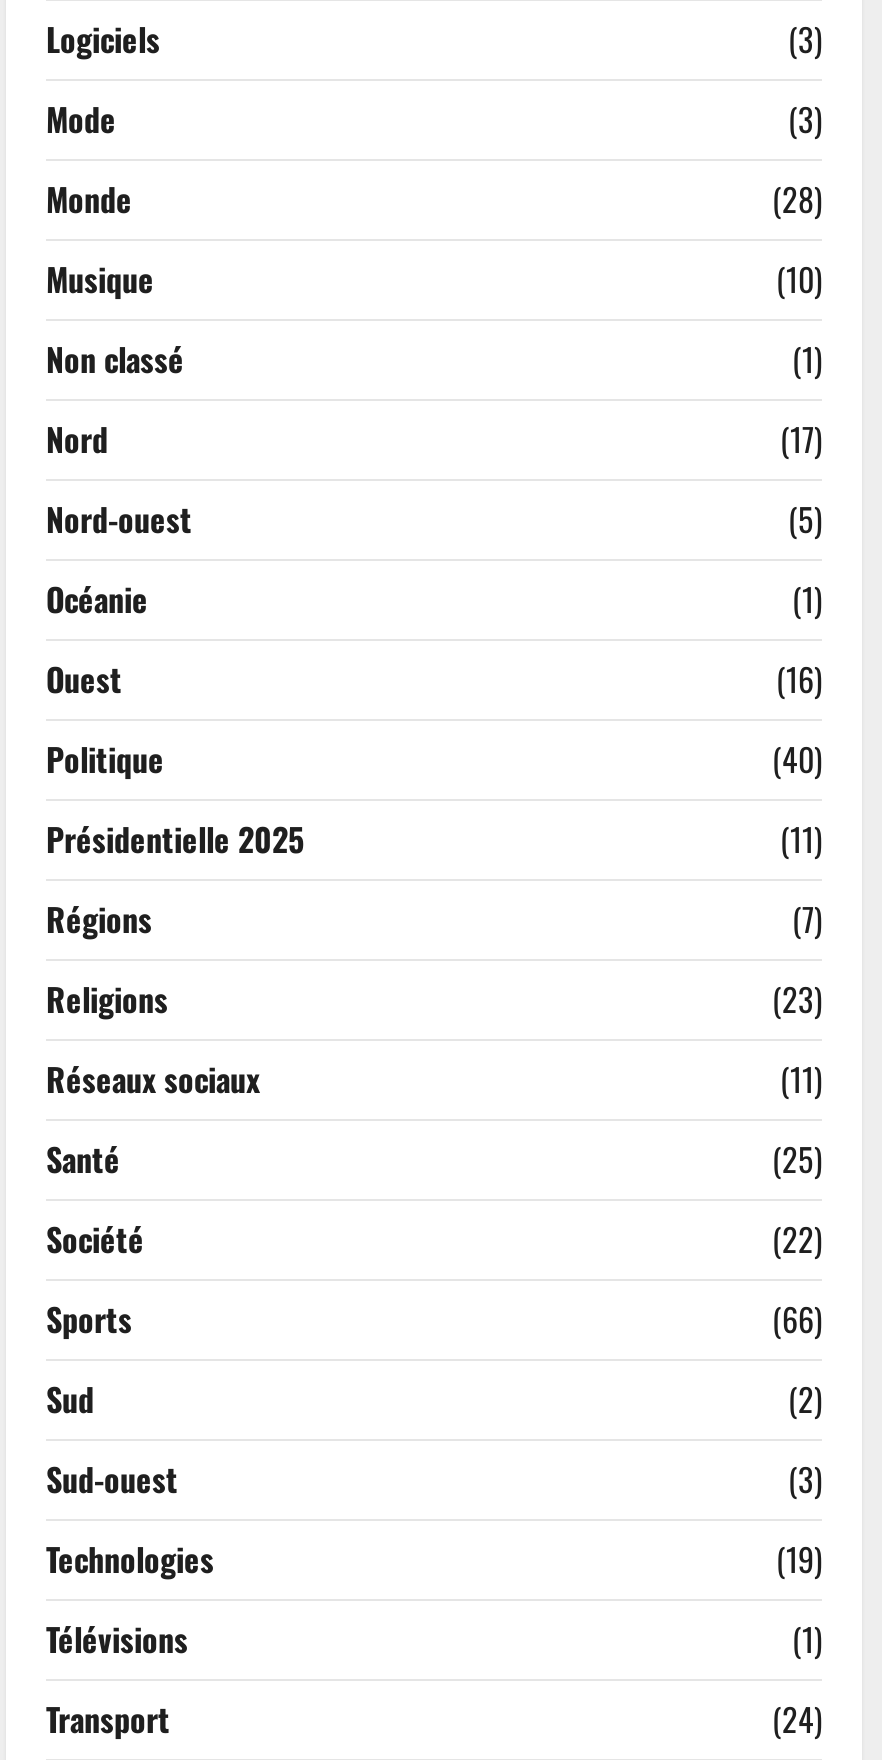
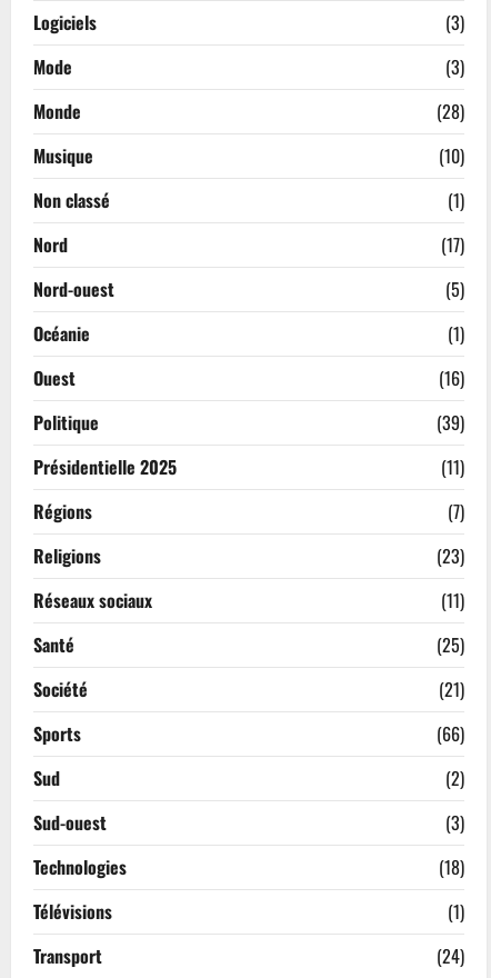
- (40)
+ (39)

- (22)
+ (21)

- (19)
+ (18)
